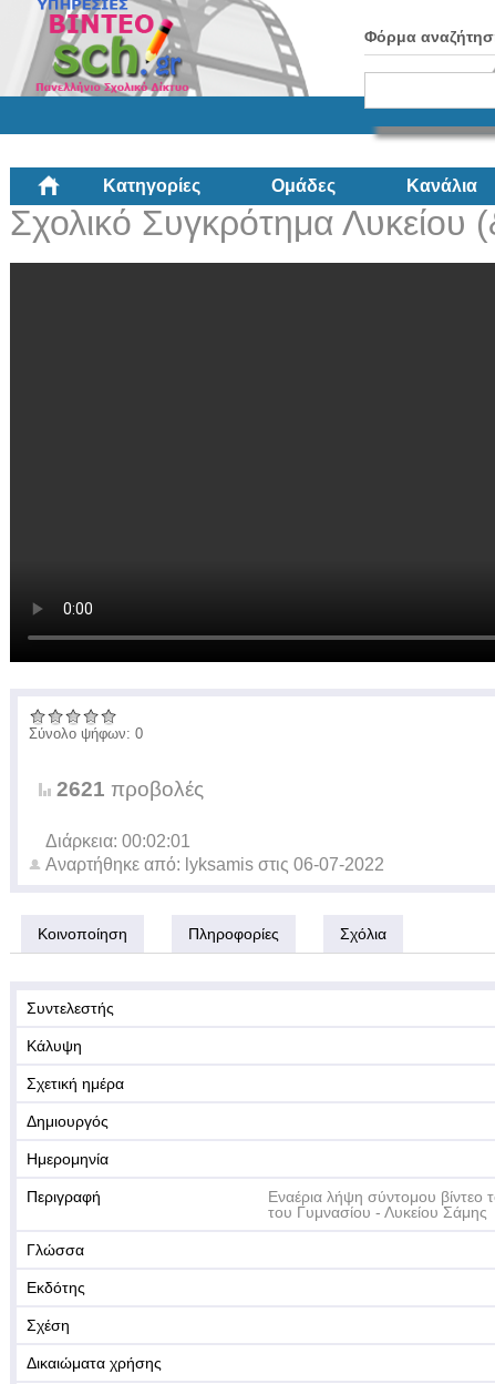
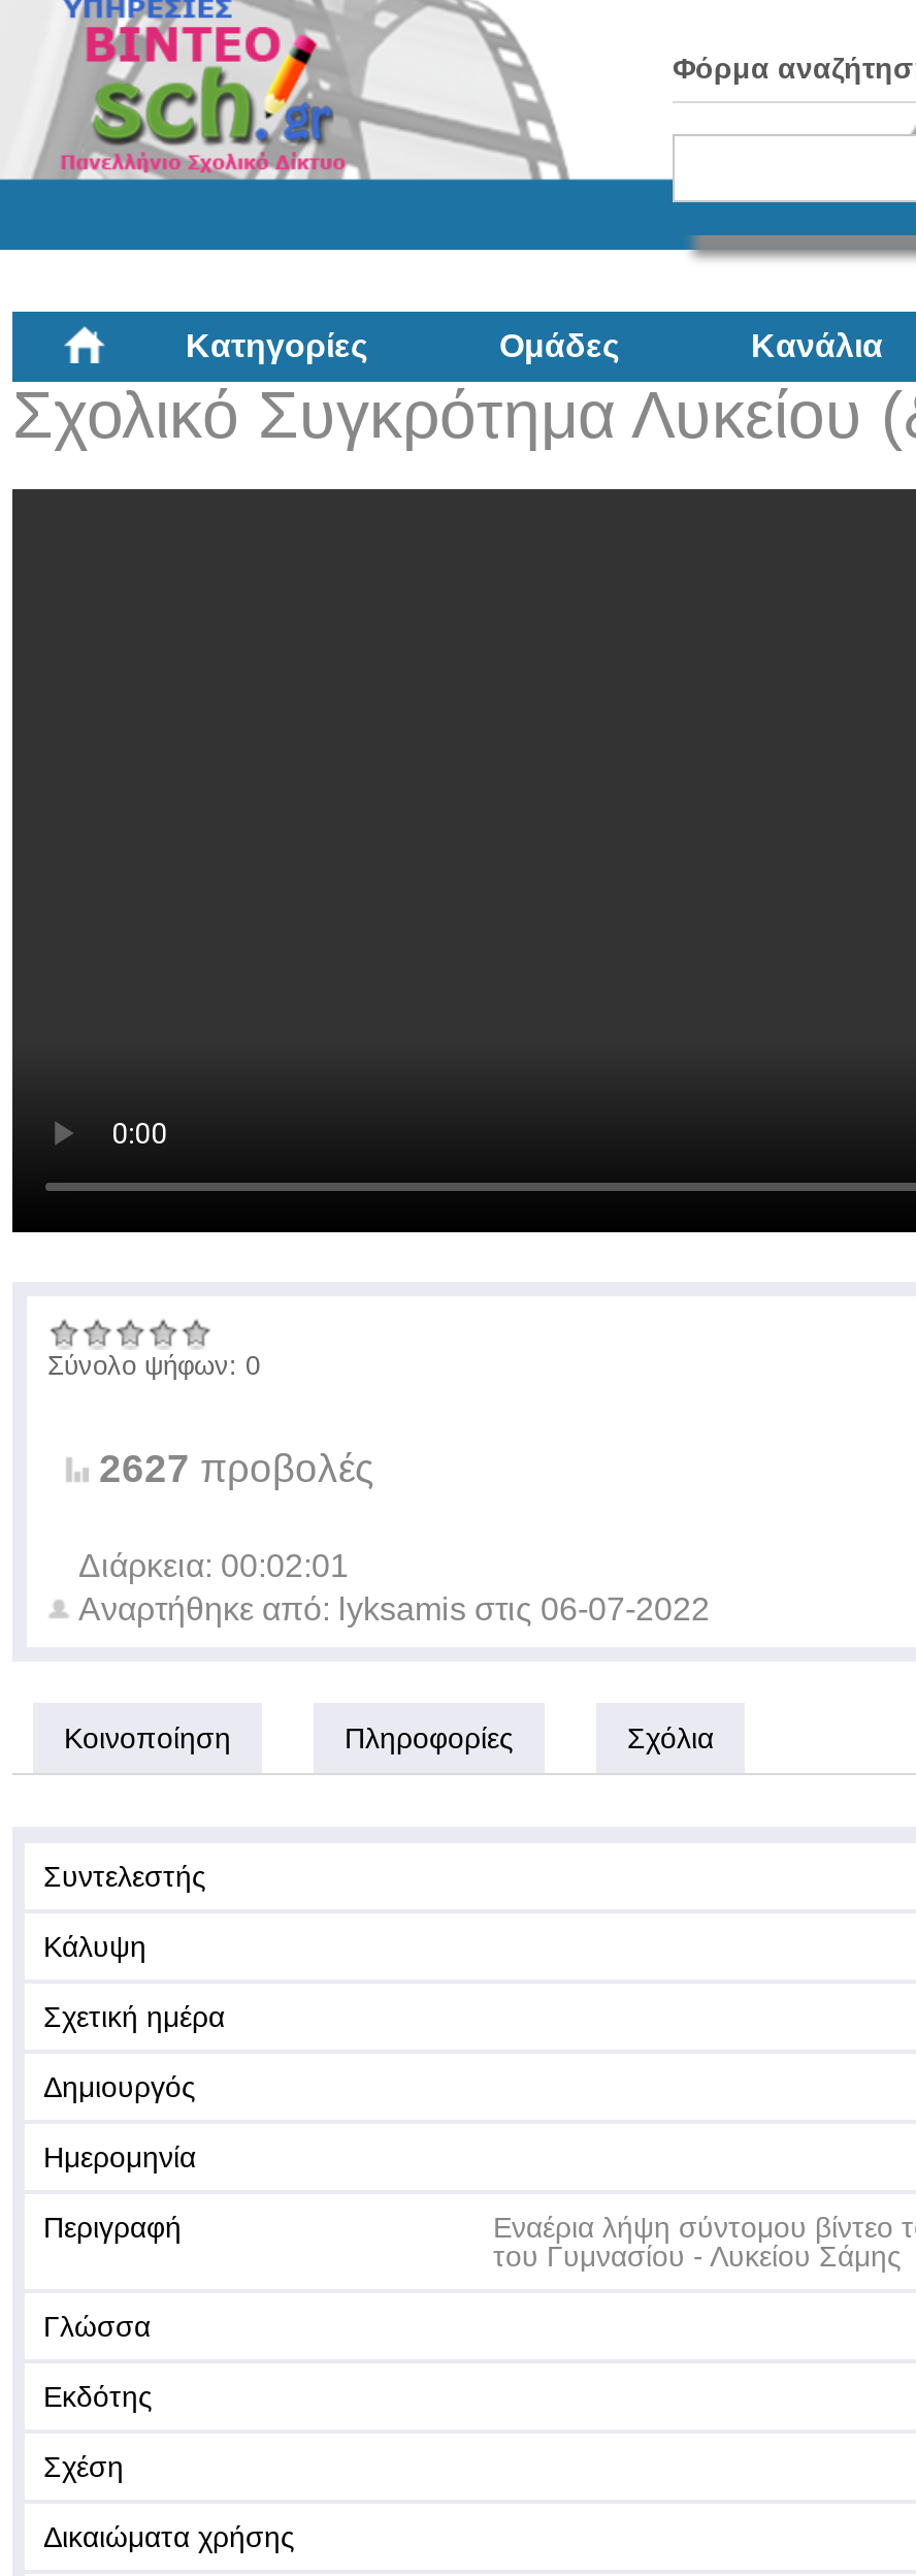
- 2621 προβολές
+ 2627 προβολές
